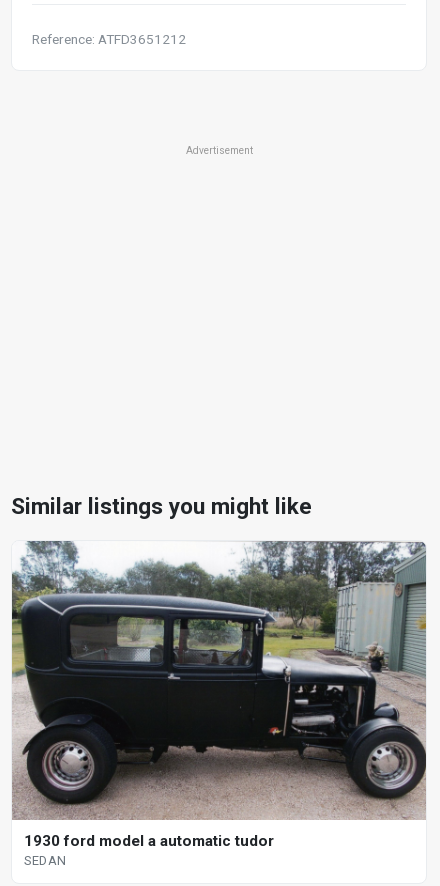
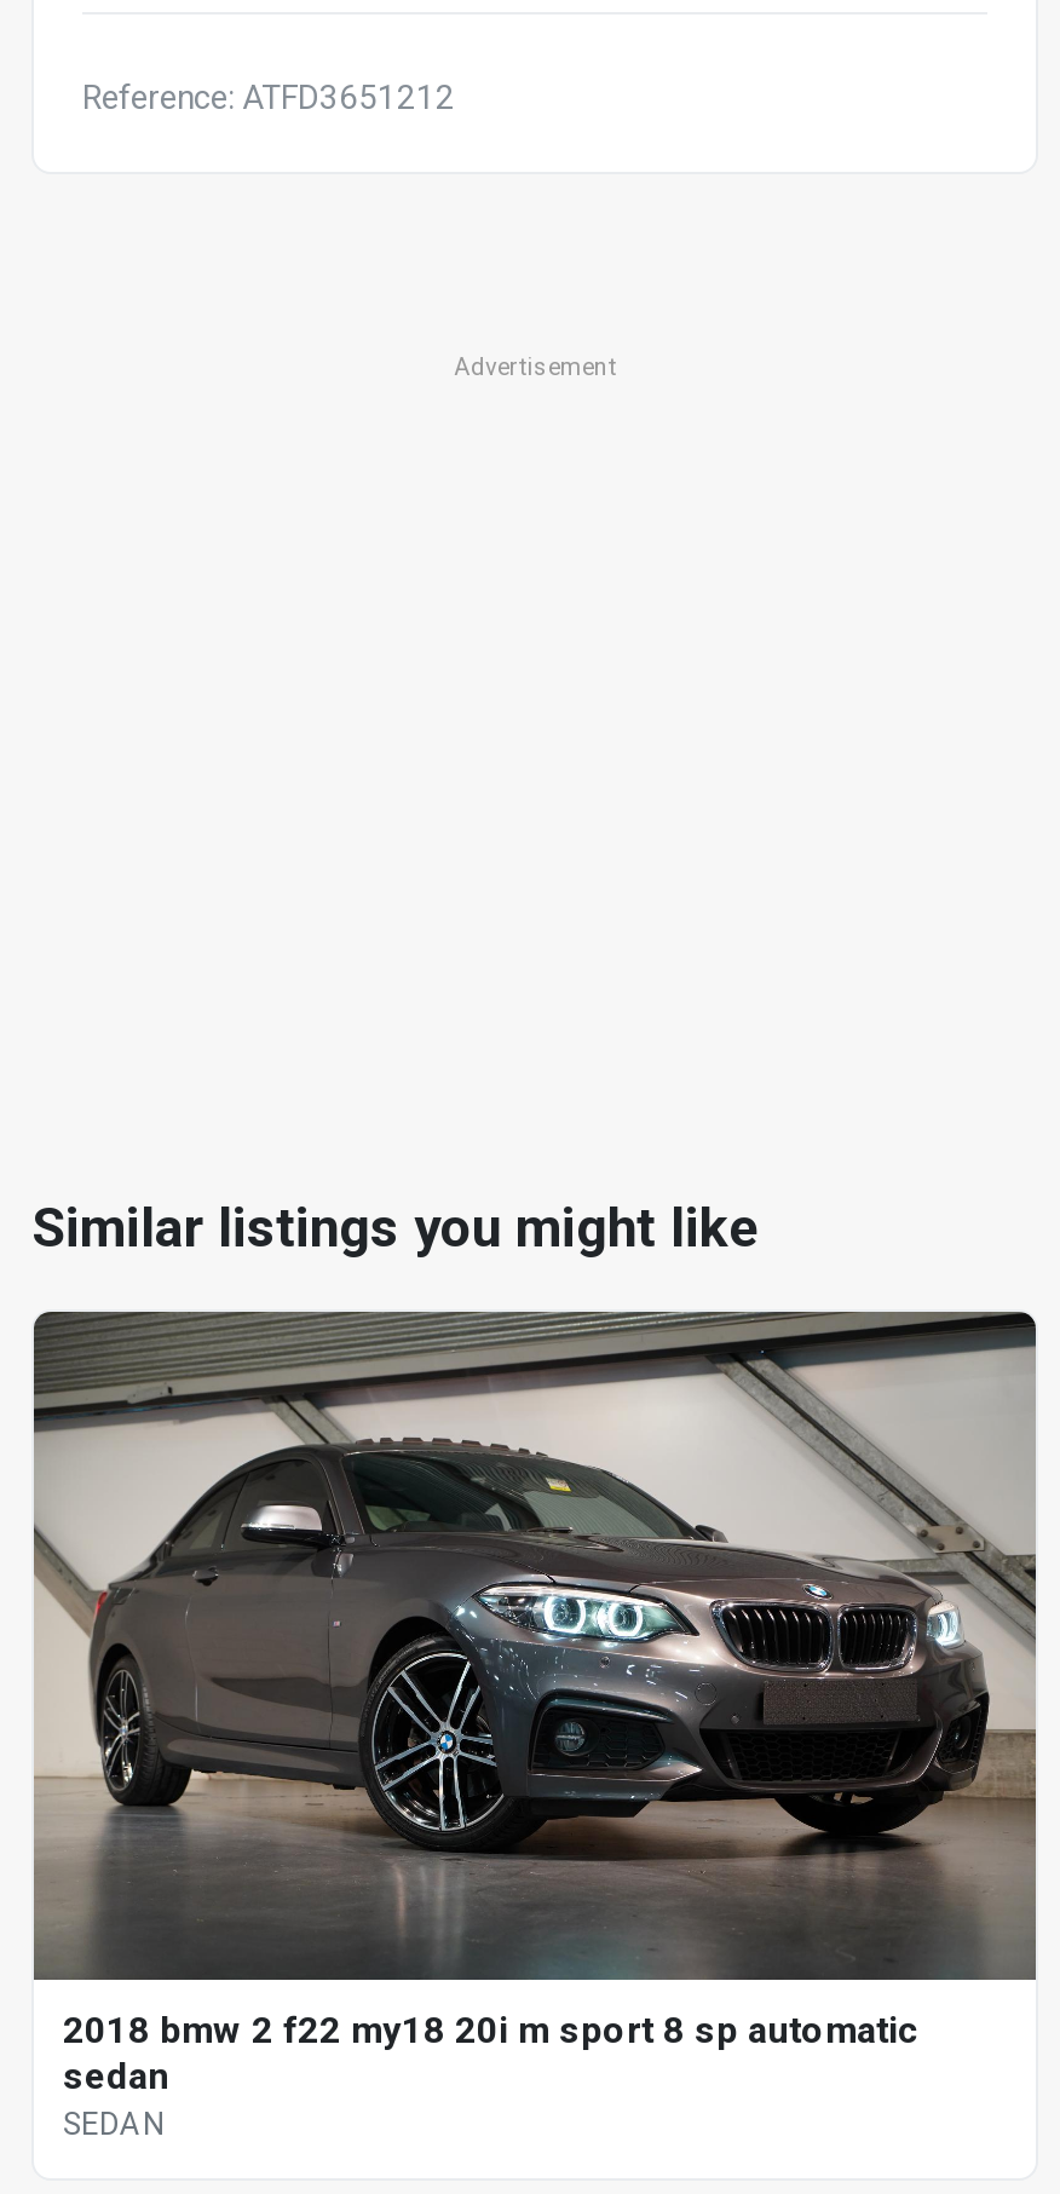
- [image]
- 1930 ford model a automatic tudor
+ [image]
+ 2018 bmw 2 f22 my18 20i m sport 8 sp automatic
+ sedan
